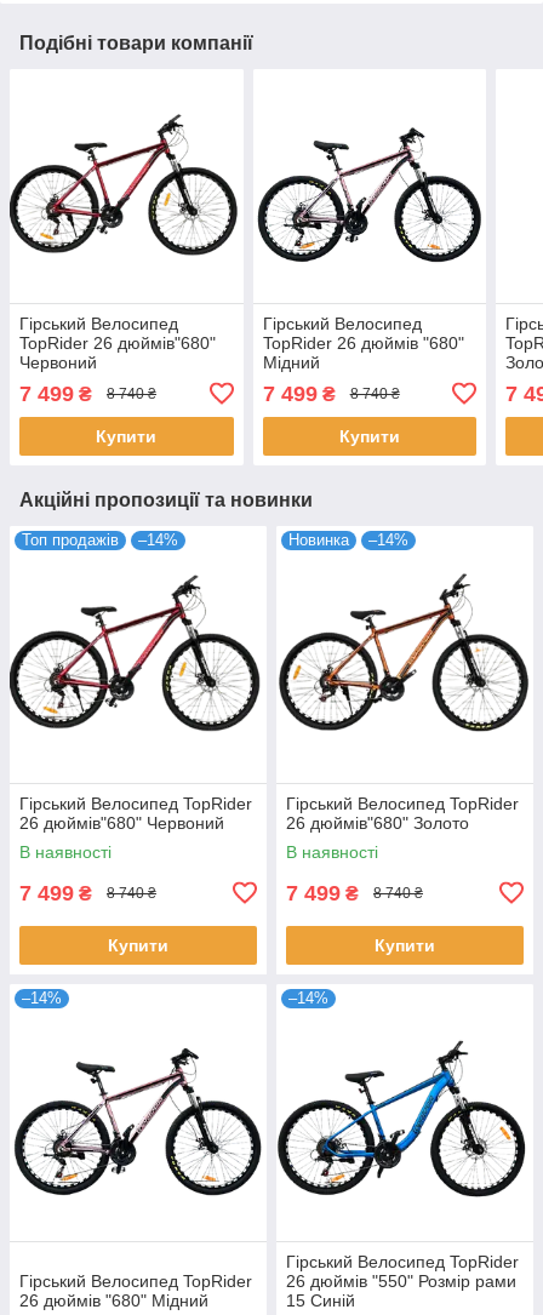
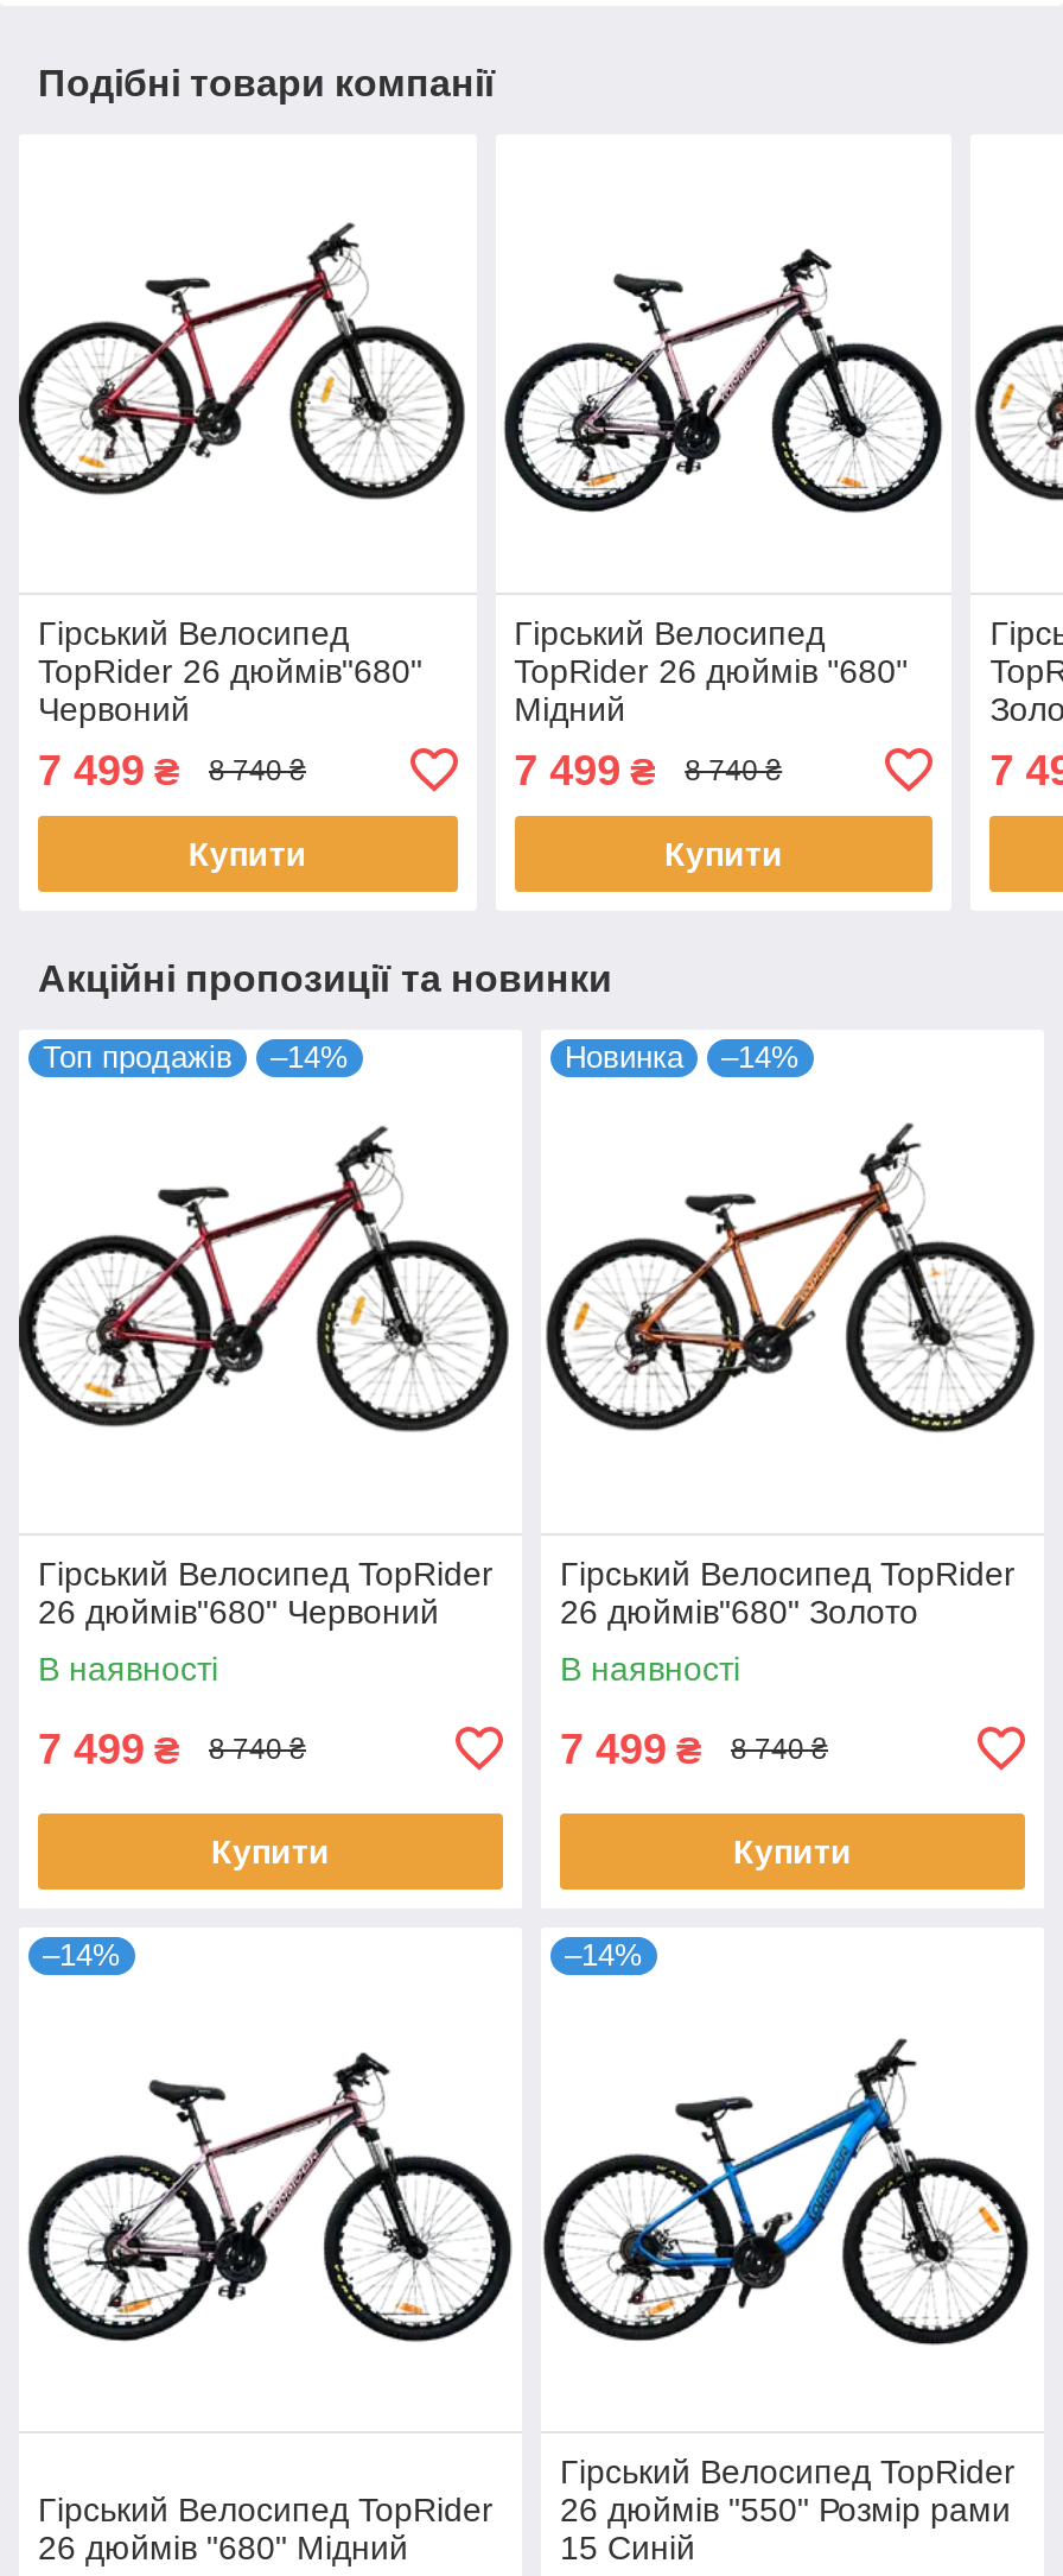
+ [image]
